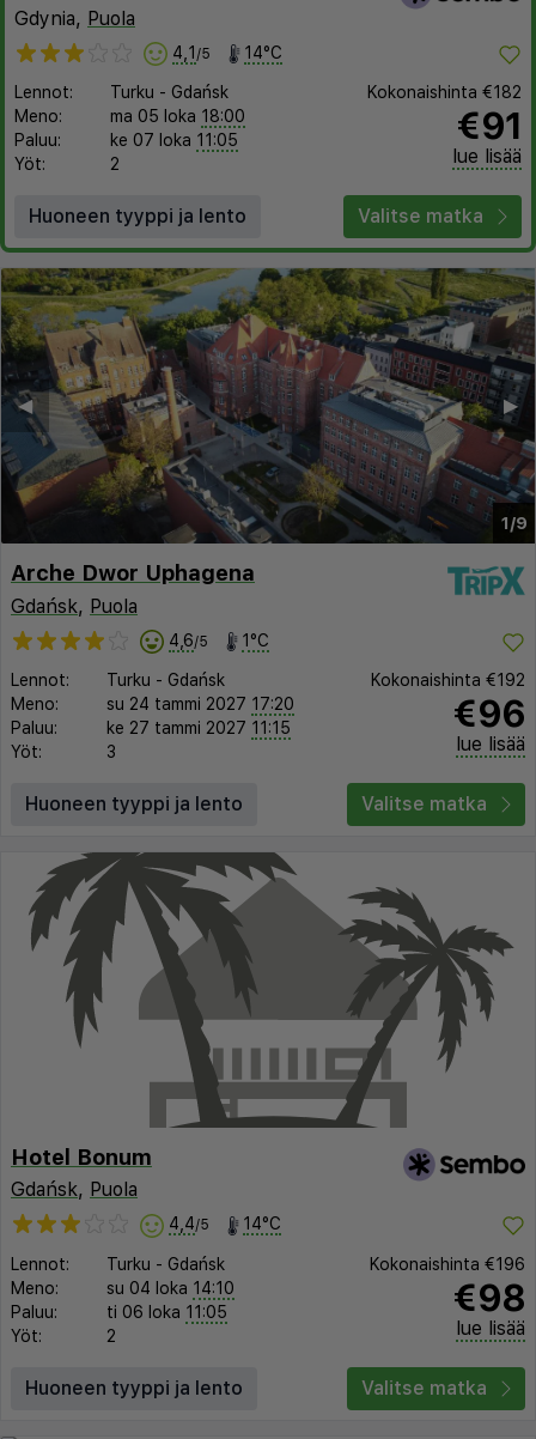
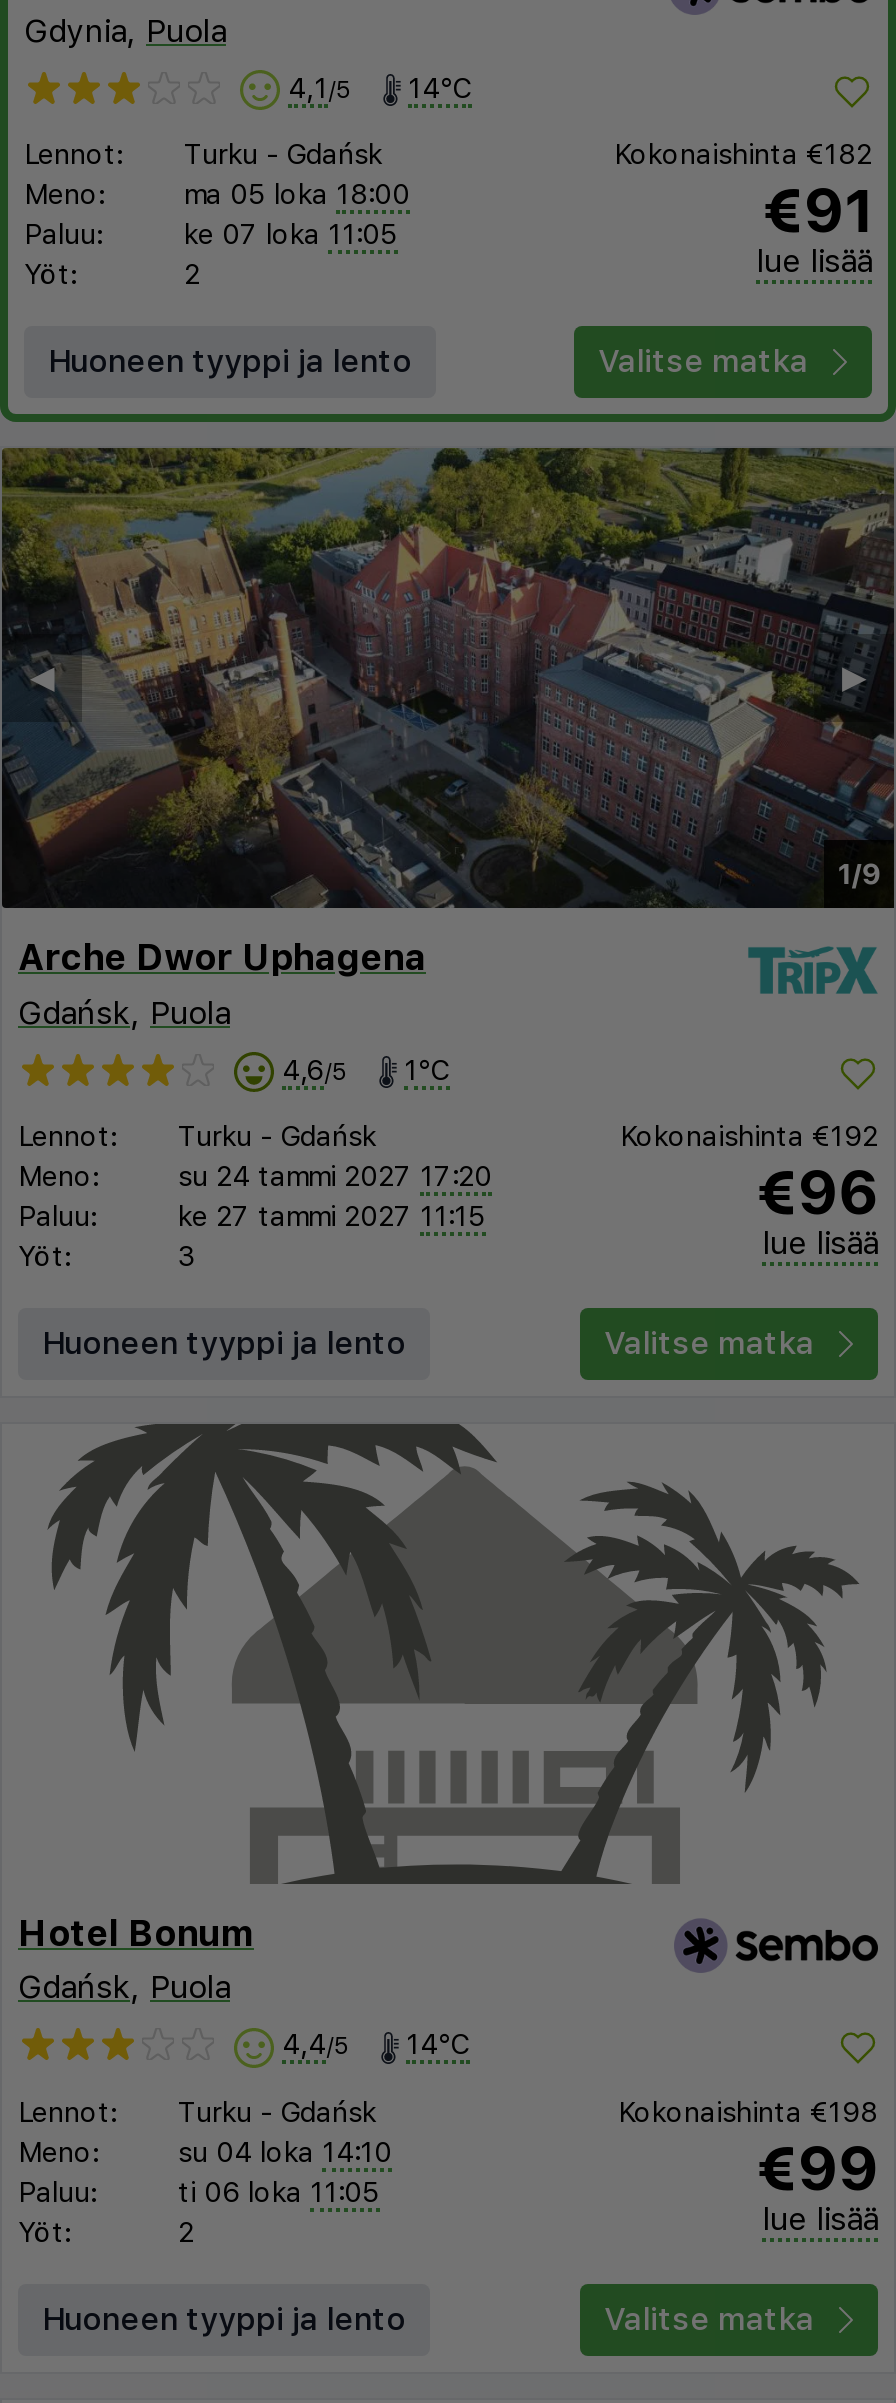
- Kokonaishinta €196
+ Kokonaishinta €198

- €98
+ €99
